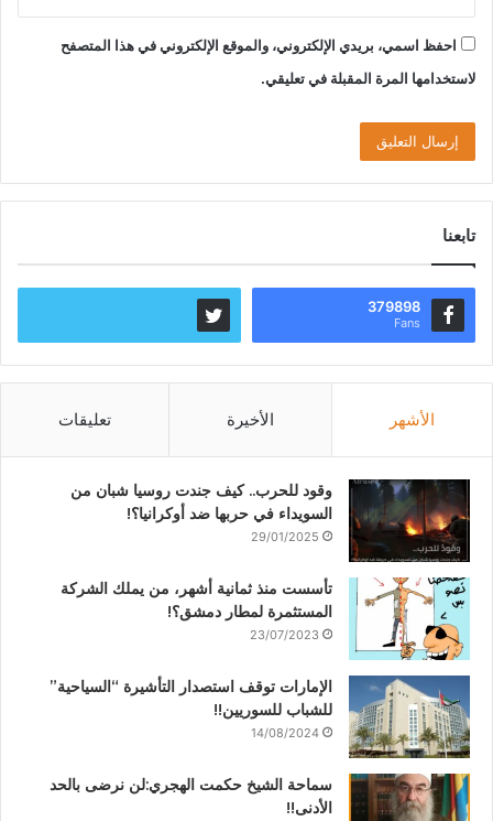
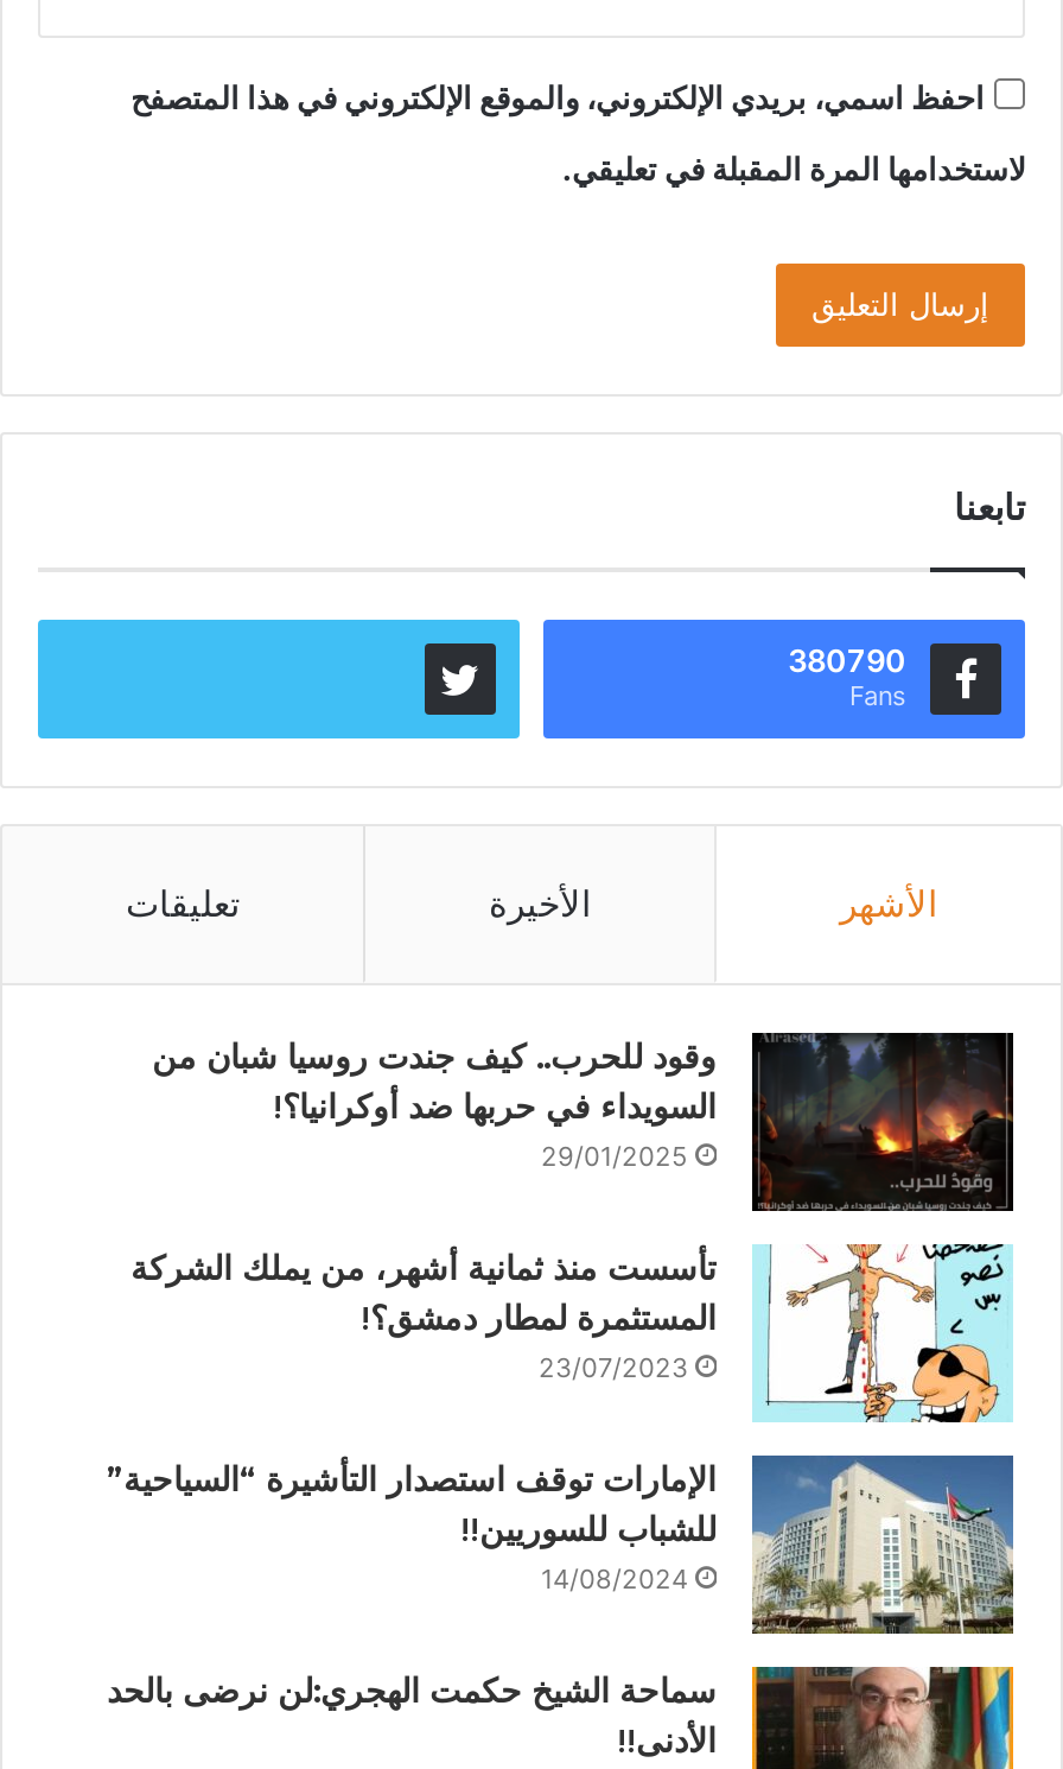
- 379898
+ 380790
